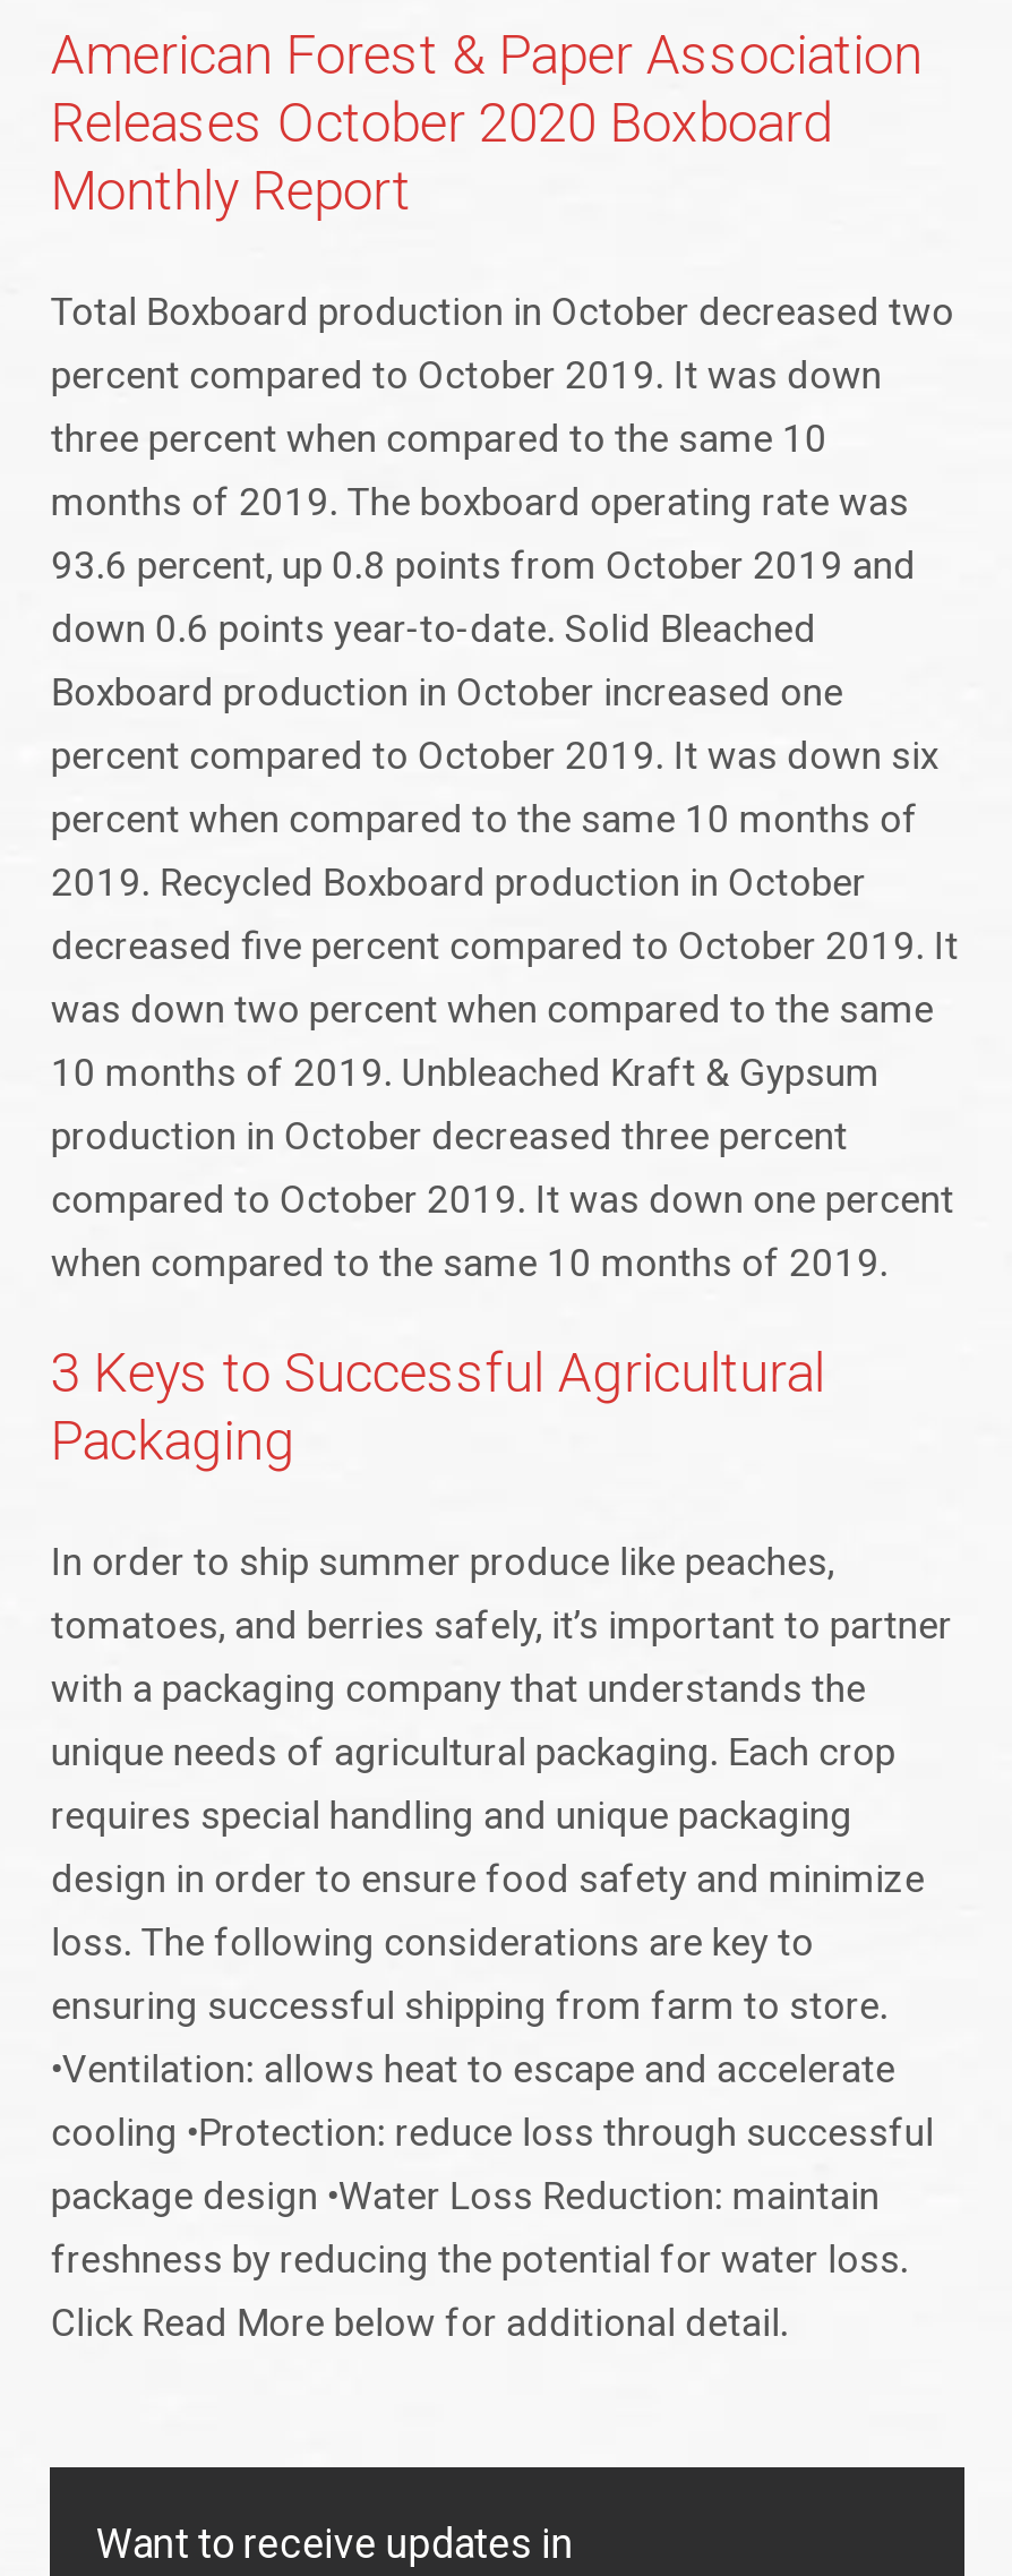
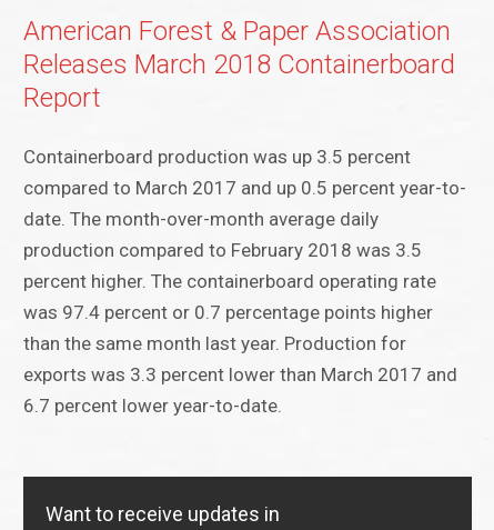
- Releases October 2020 Boxboard
- Monthly Report
- Total Boxboard production in October decreased two
- percent compared to October 2019. It was down
- three percent when compared to the same 10
- months of 2019. The boxboard operating rate was
- 93.6 percent, up 0.8 points from October 2019 and
- down 0.6 points year-to-date. Solid Bleached
- Boxboard production in October increased one
- percent compared to October 2019. It was down six
- percent when compared to the same 10 months of
- 2019. Recycled Boxboard production in October
- decreased five percent compared to October 2019. It
- was down two percent when compared to the same
- 10 months of 2019. Unbleached Kraft & Gypsum
- production in October decreased three percent
- compared to October 2019. It was down one percent
- when compared to the same 10 months of 2019.
- 3 Keys to Successful Agricultural
- Packaging
- In order to ship summer produce like peaches,
- tomatoes, and berries safely, it’s important to partner
- with a packaging company that understands the
- unique needs of agricultural packaging. Each crop
- requires special handling and unique packaging
- design in order to ensure food safety and minimize
- loss. The following considerations are key to
- ensuring successful shipping from farm to store.
- •Ventilation: allows heat to escape and accelerate
- cooling •Protection: reduce loss through successful
- package design •Water Loss Reduction: maintain
- freshness by reducing the potential for water loss.
- Click Read More below for additional detail.
+ Releases March 2018 Containerboard
+ Report
+ Containerboard production was up 3.5 percent
+ compared to March 2017 and up 0.5 percent year-to-
+ date. The month-over-month average daily
+ production compared to February 2018 was 3.5
+ percent higher. The containerboard operating rate
+ was 97.4 percent or 0.7 percentage points higher
+ than the same month last year. Production for
+ exports was 3.3 percent lower than March 2017 and
+ 6.7 percent lower year-to-date.
